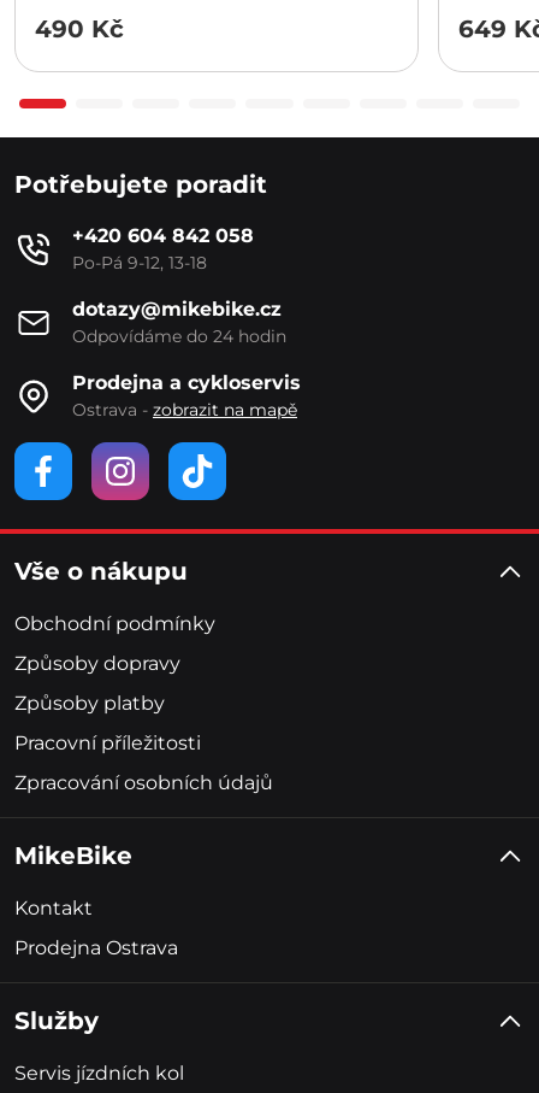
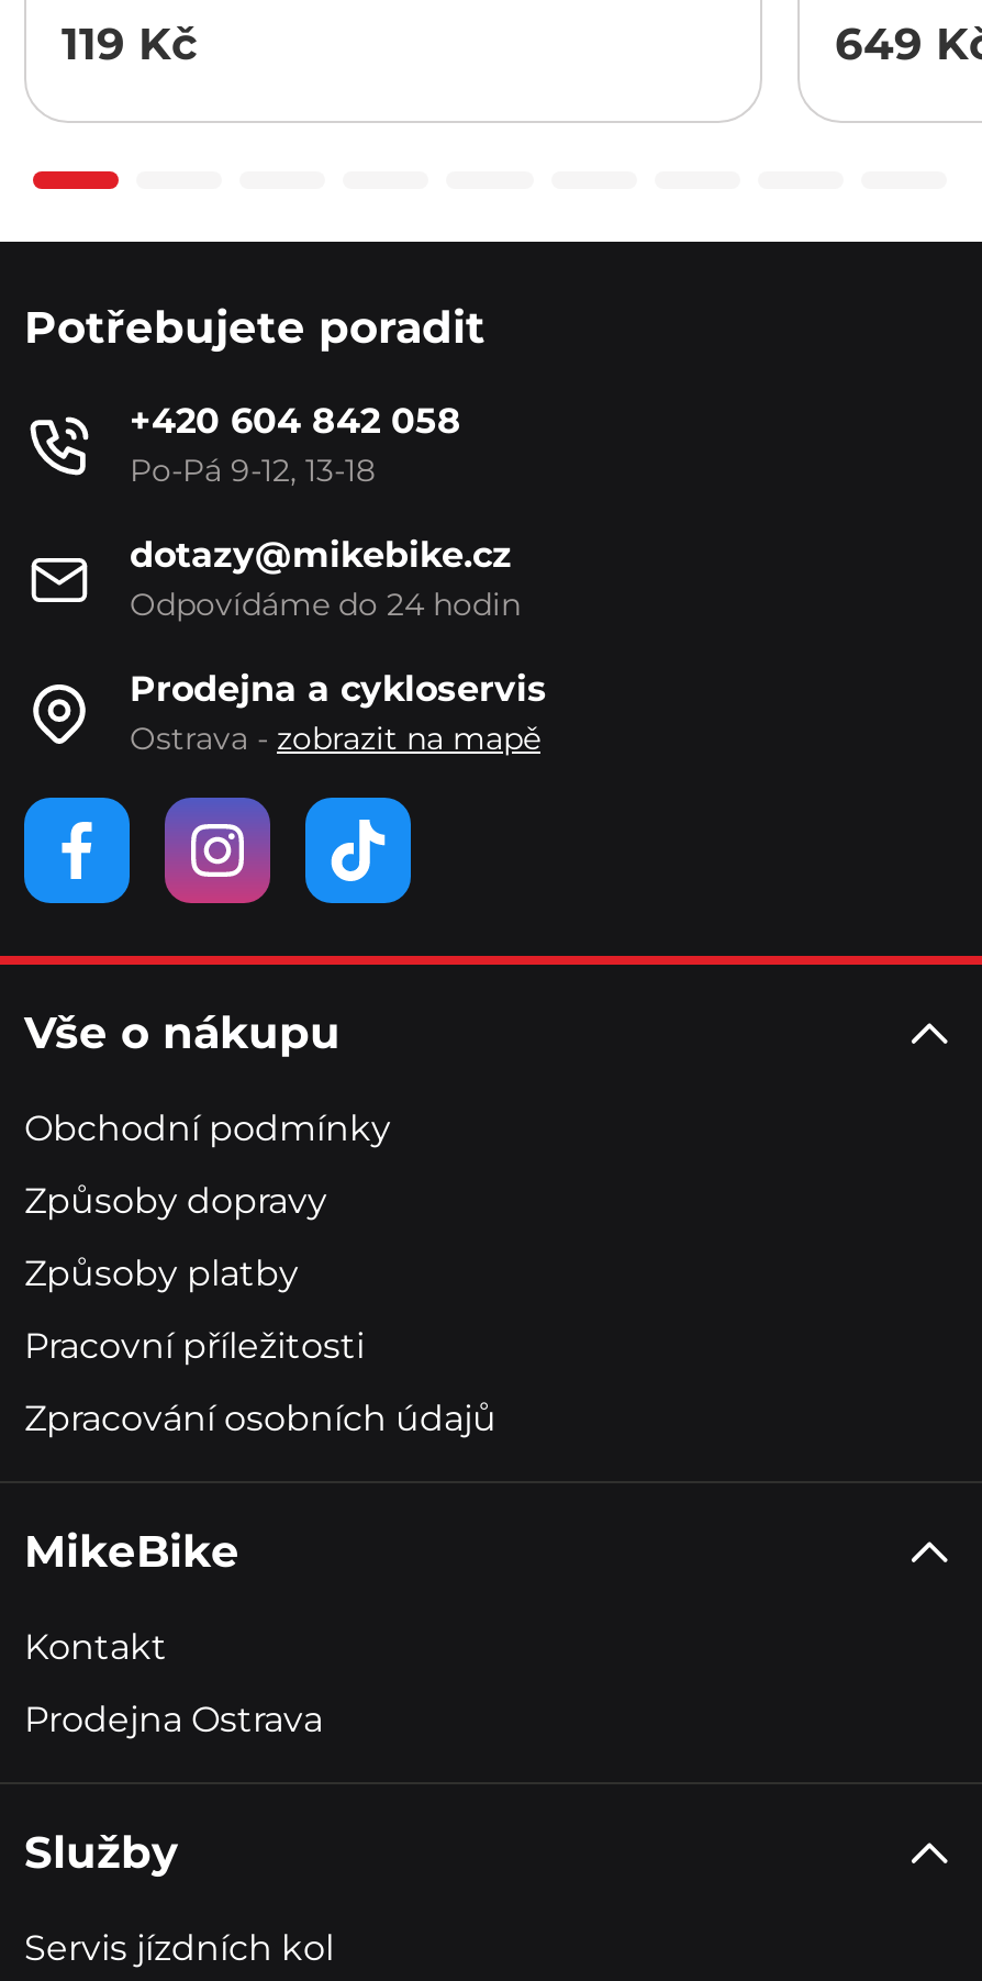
- 490 Kč
+ 119 Kč
